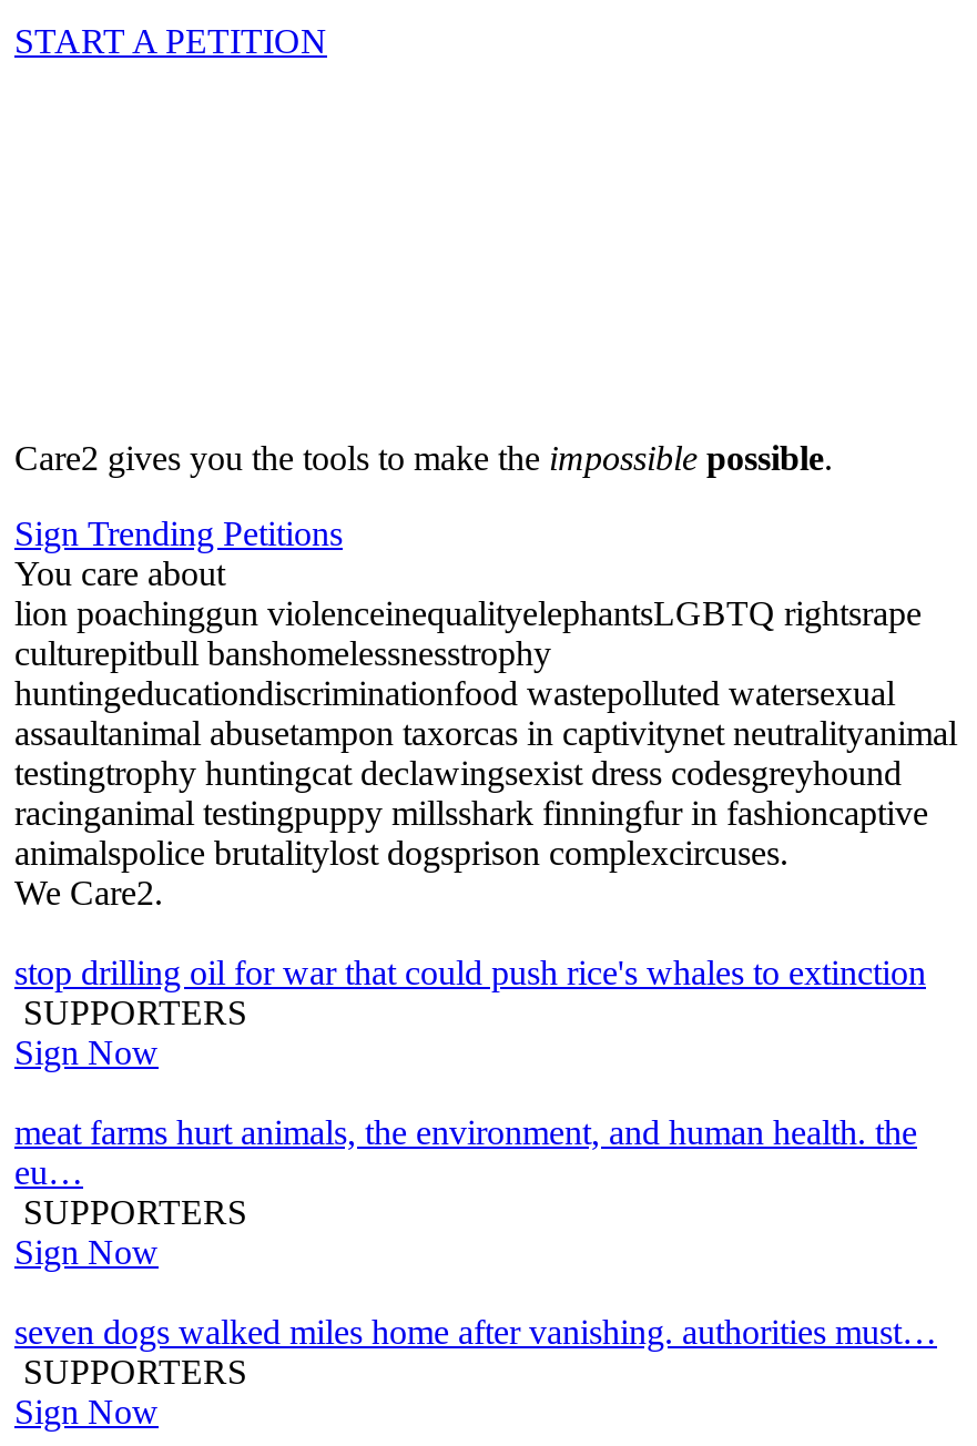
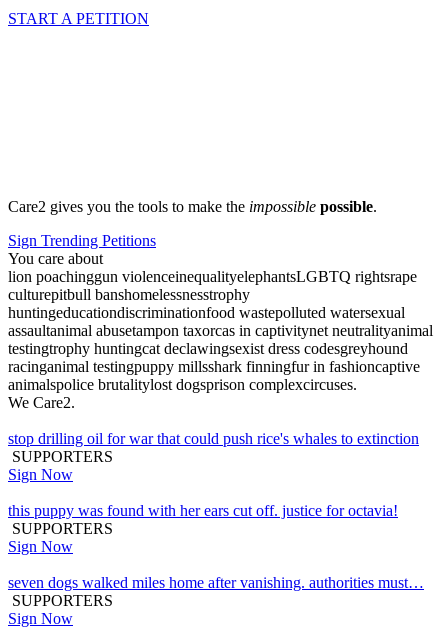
- meat farms hurt animals, the environment, and human health. the
- eu…
+ this puppy was found with her ears cut off. justice for octavia!
